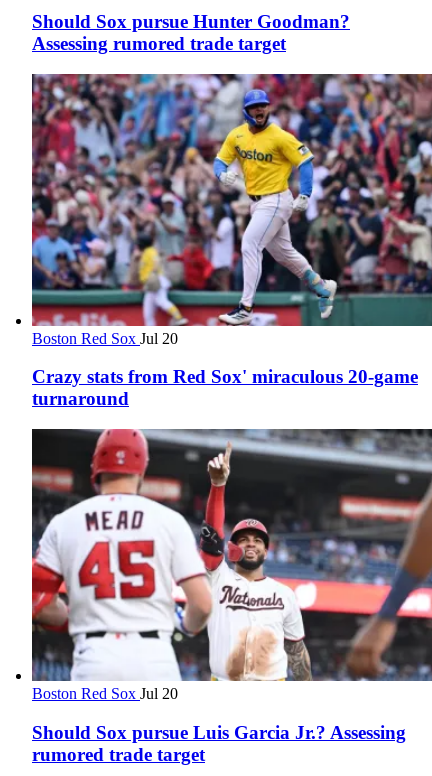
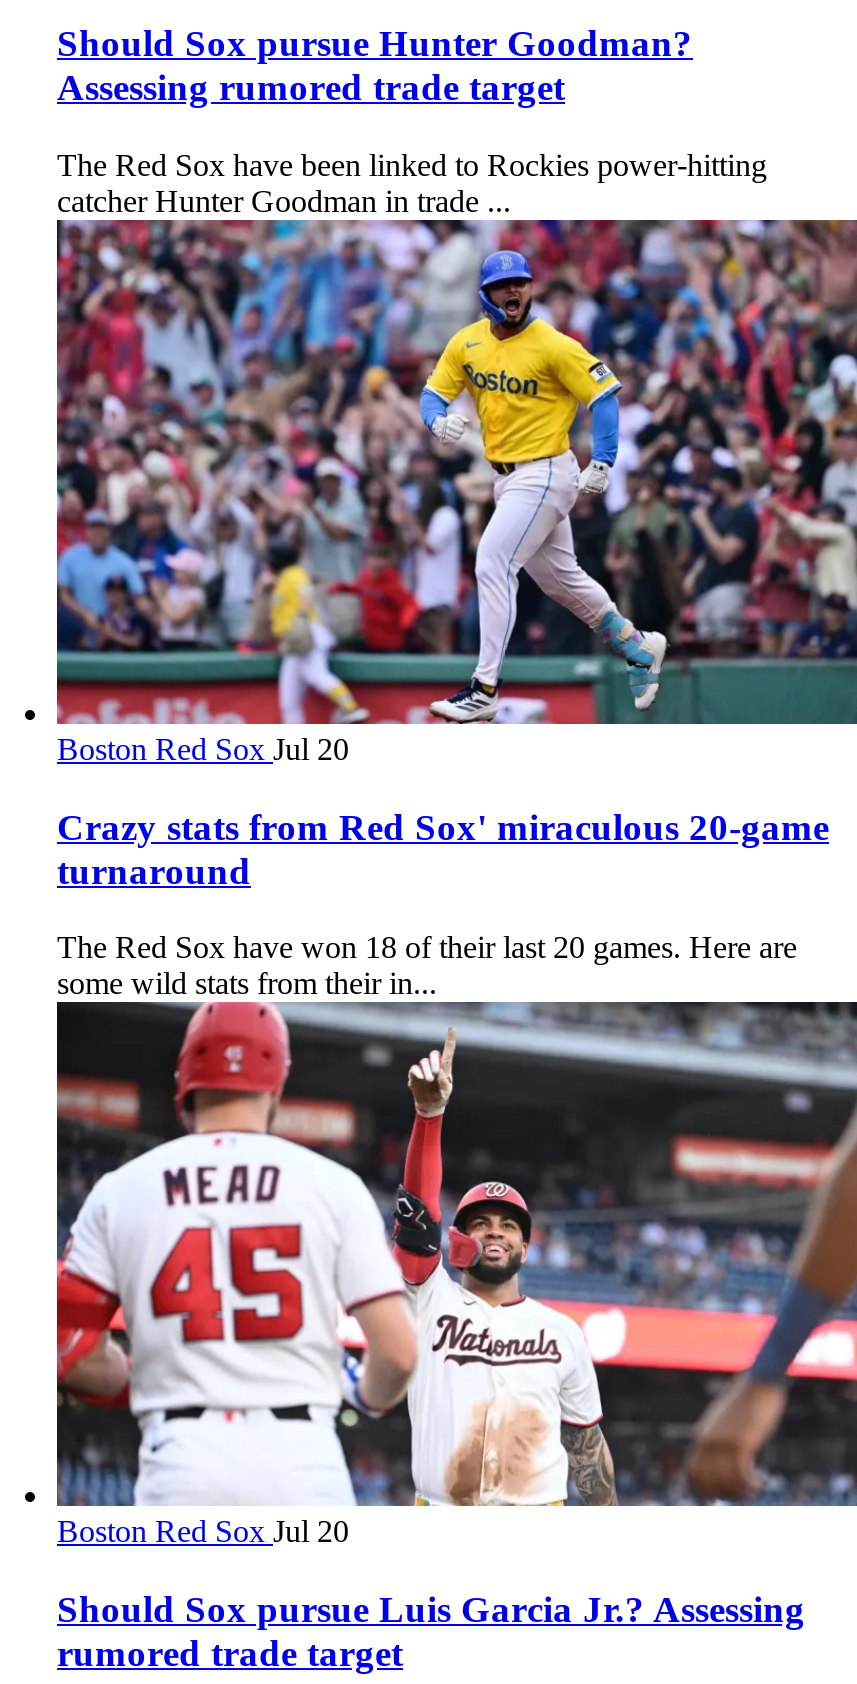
+ The Red Sox have been linked to Rockies power-hitting
+ catcher Hunter Goodman in trade ...

+ The Red Sox have won 18 of their last 20 games. Here are
+ some wild stats from their in...
